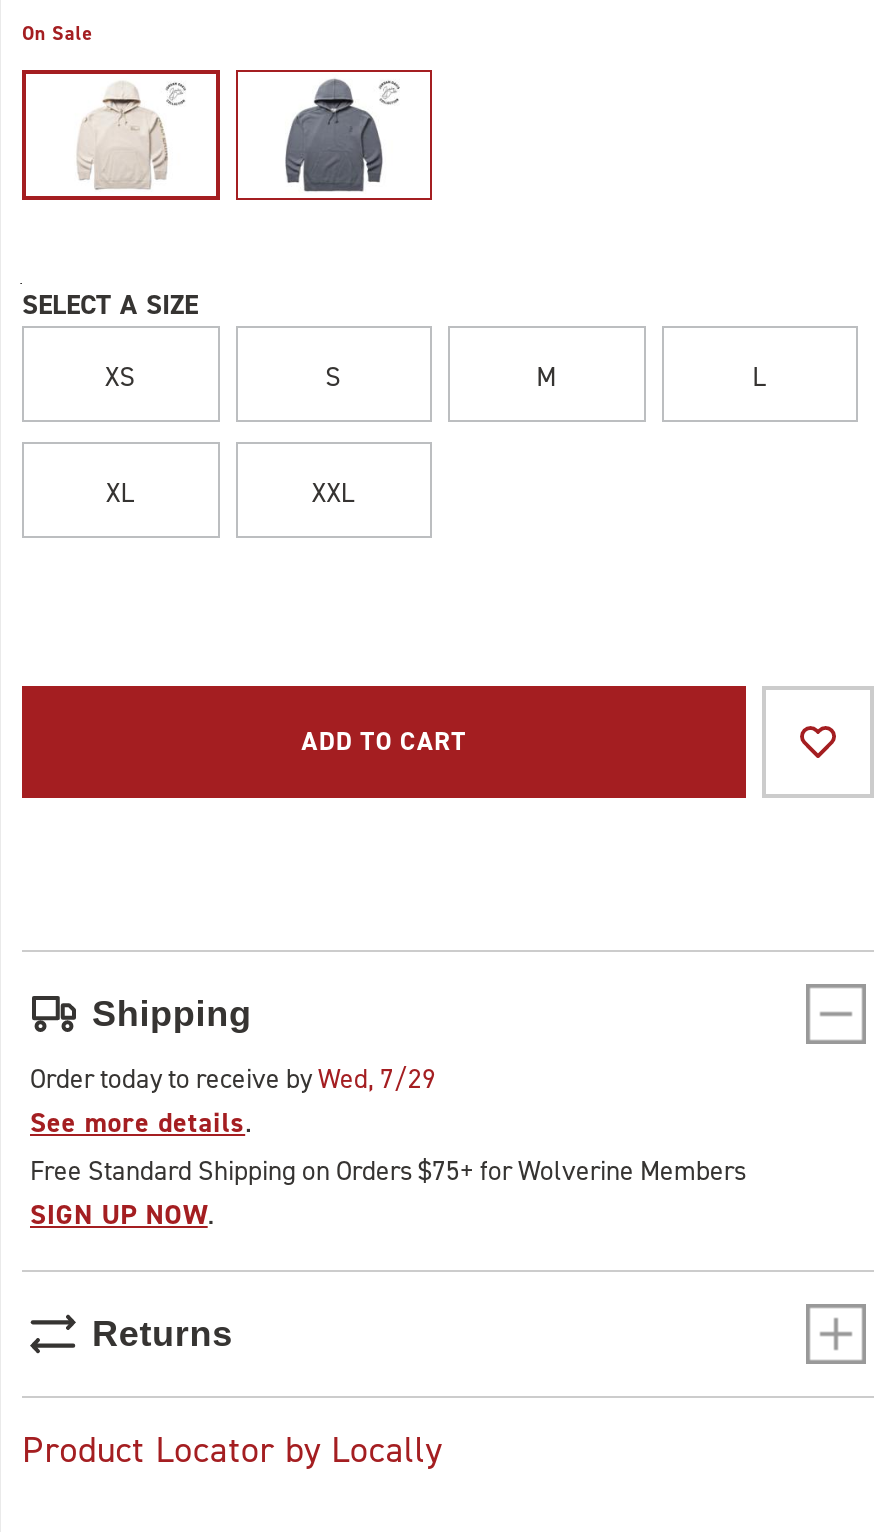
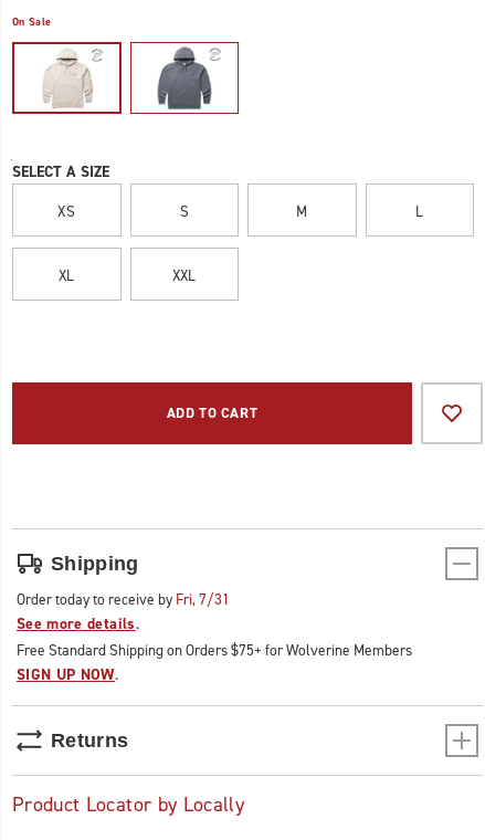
- Order today to receive byWed, 7/29
+ Order today to receive byFri, 7/31
